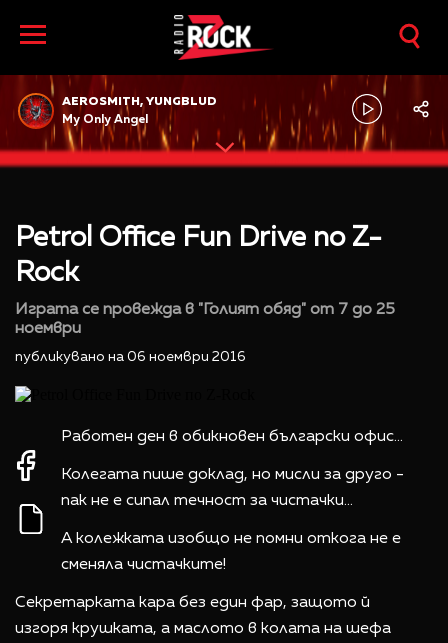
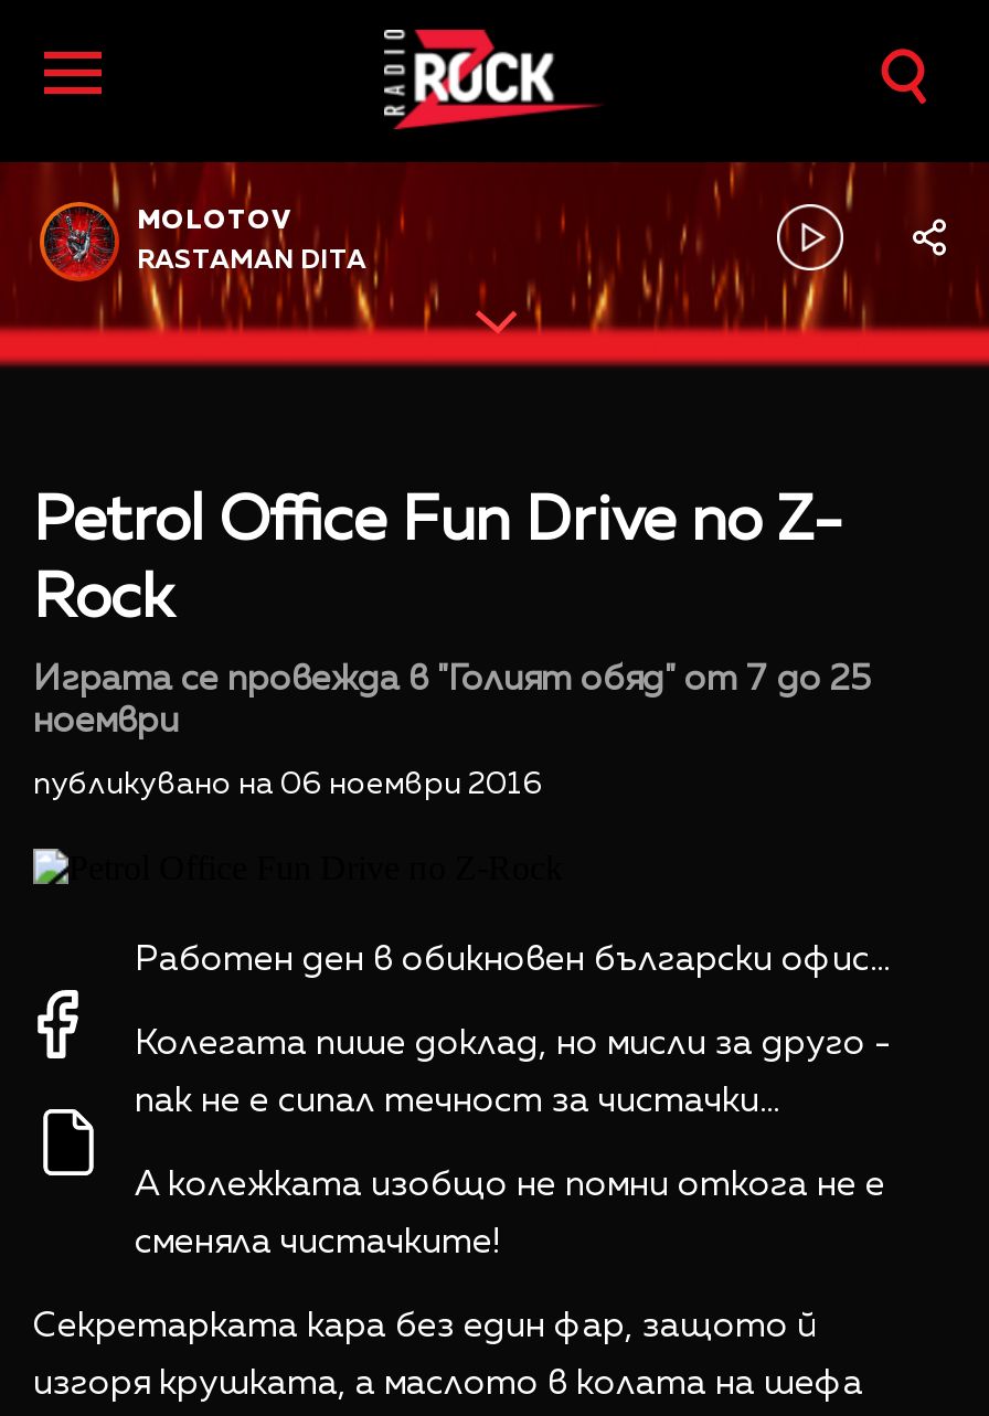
- AEROSMITH, YUNGBLUD
+ MOLOTOV

- My Only Angel
+ RASTAMAN DITA
